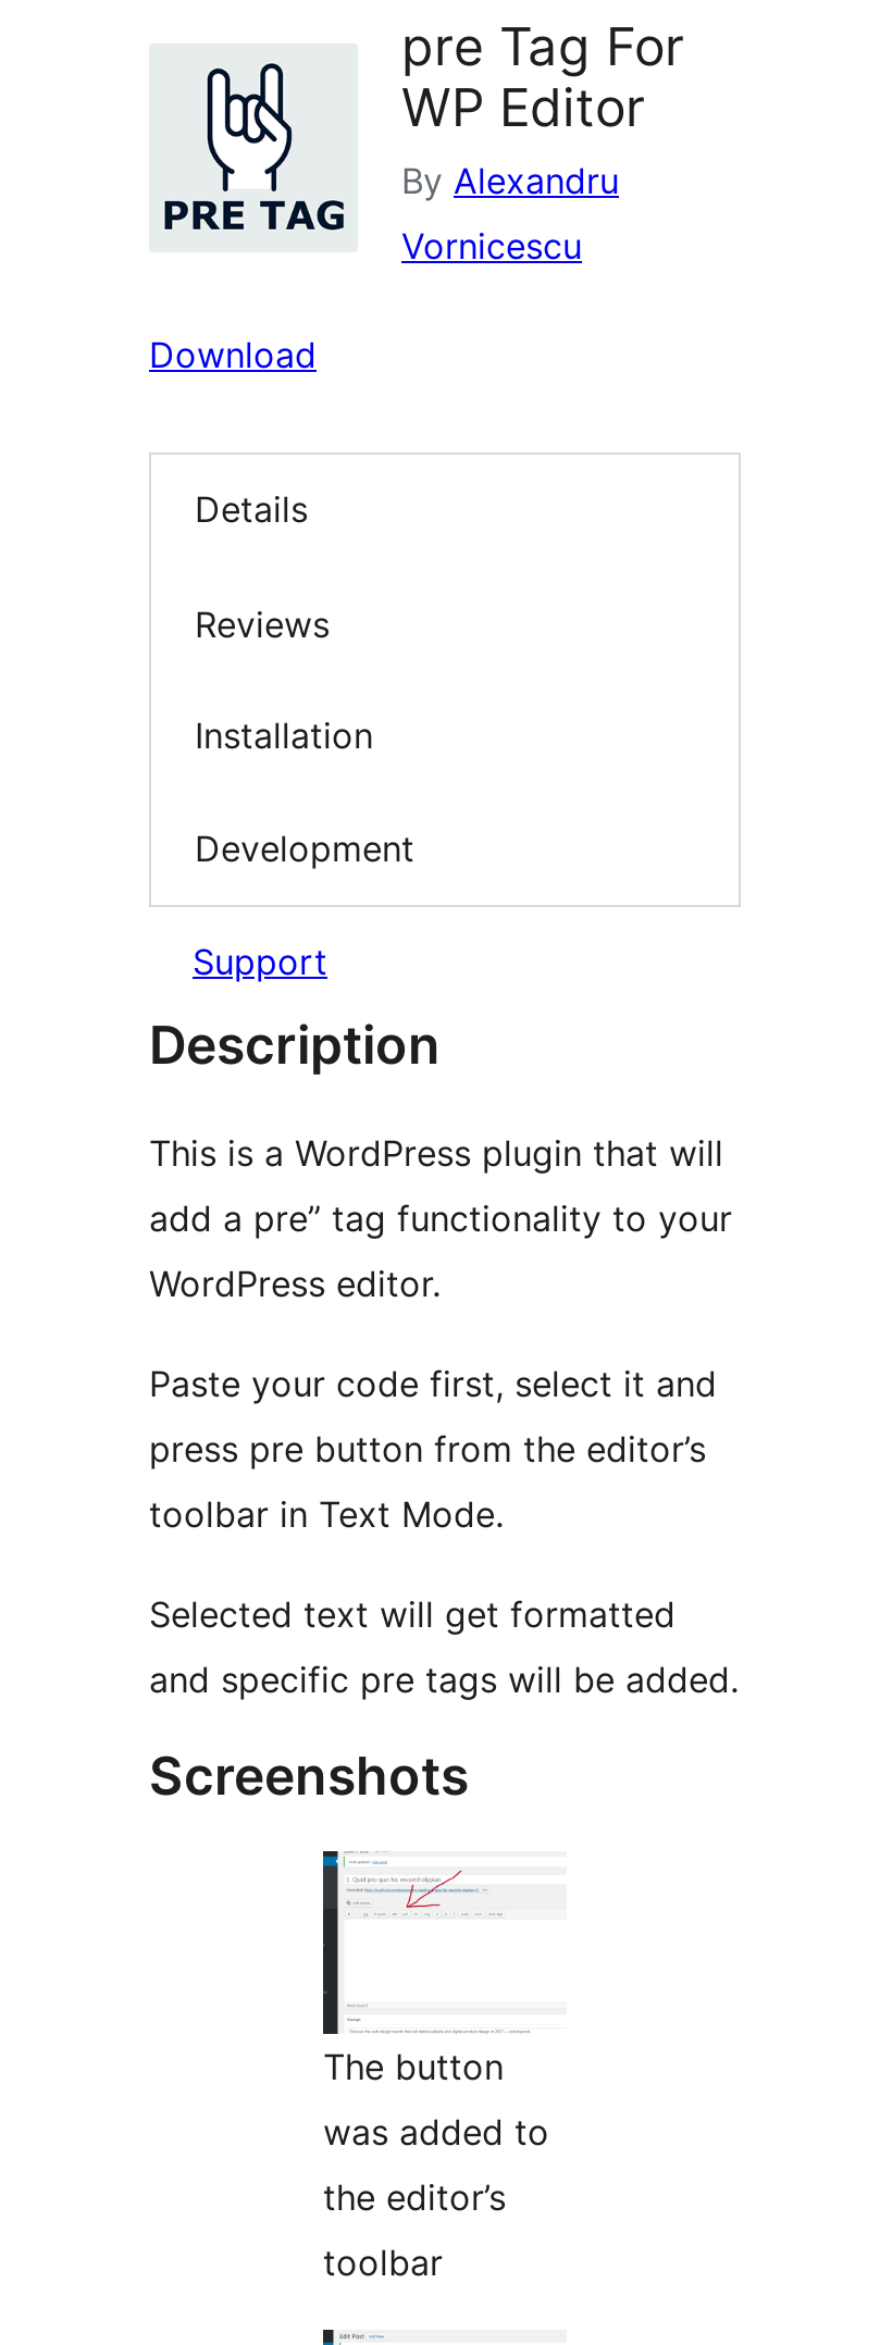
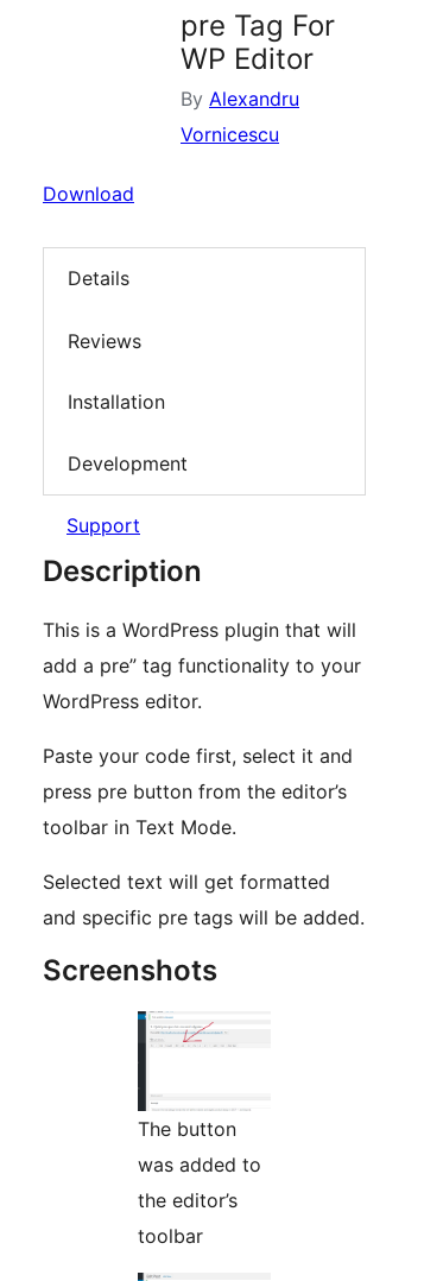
- [image]
